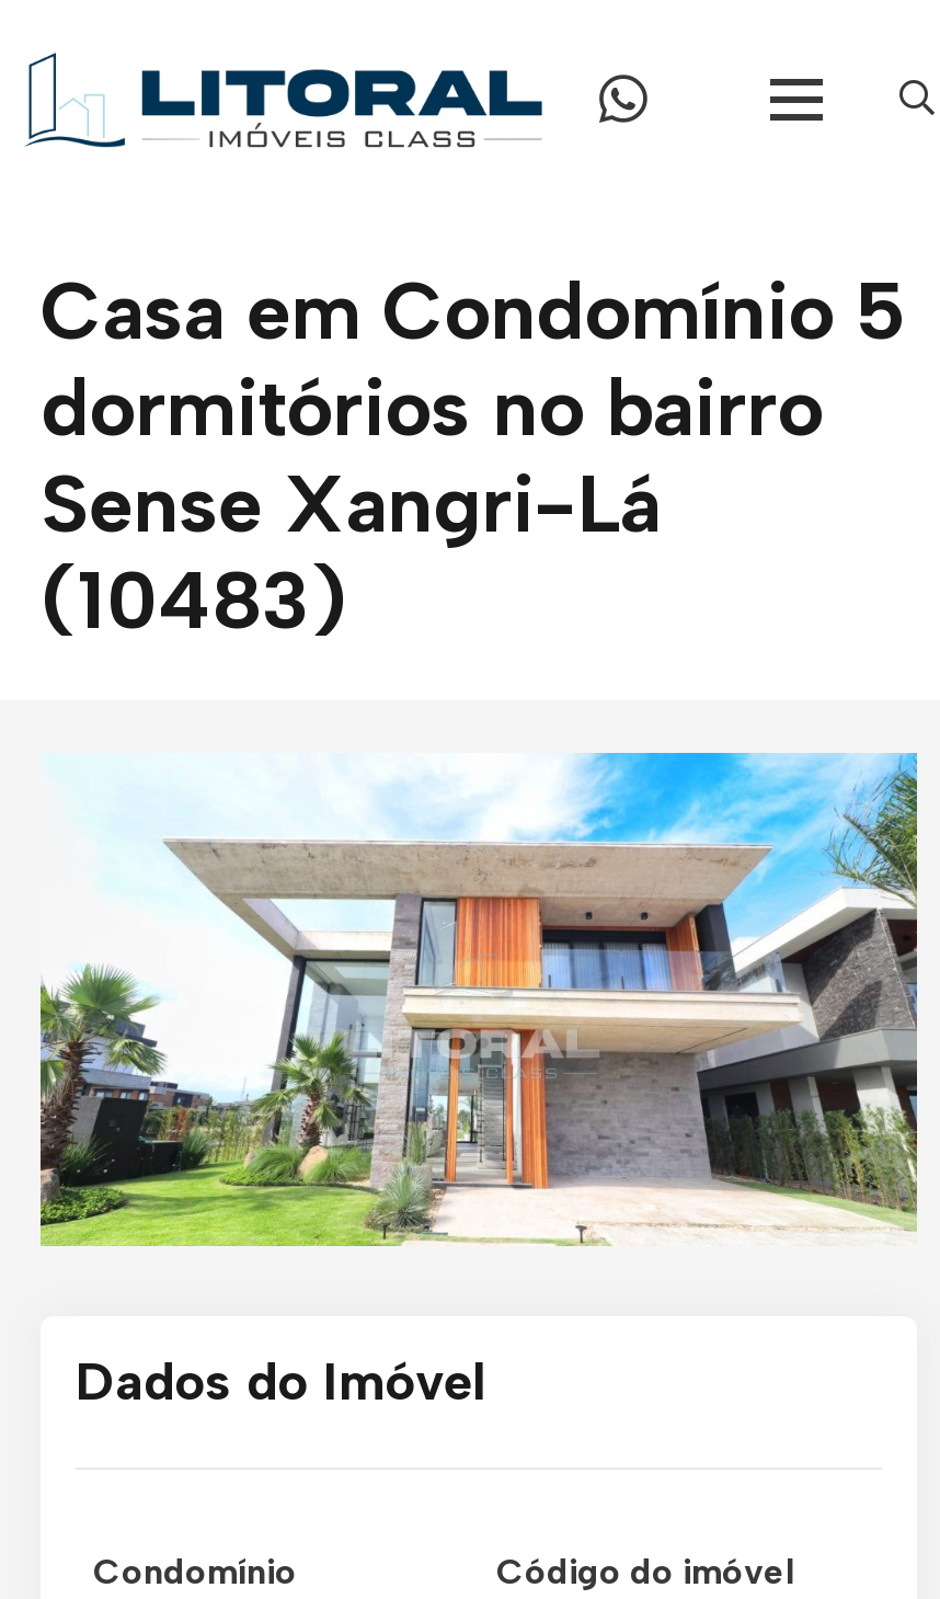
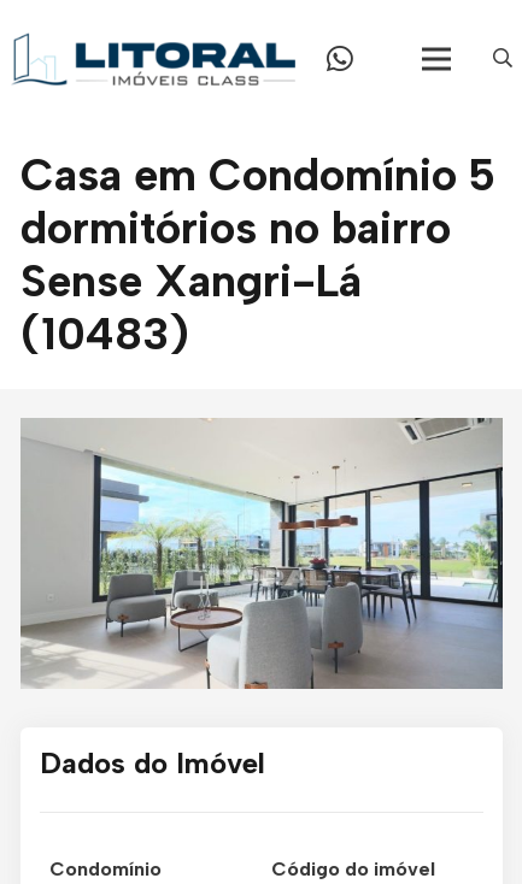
- [image]
+ [image]
